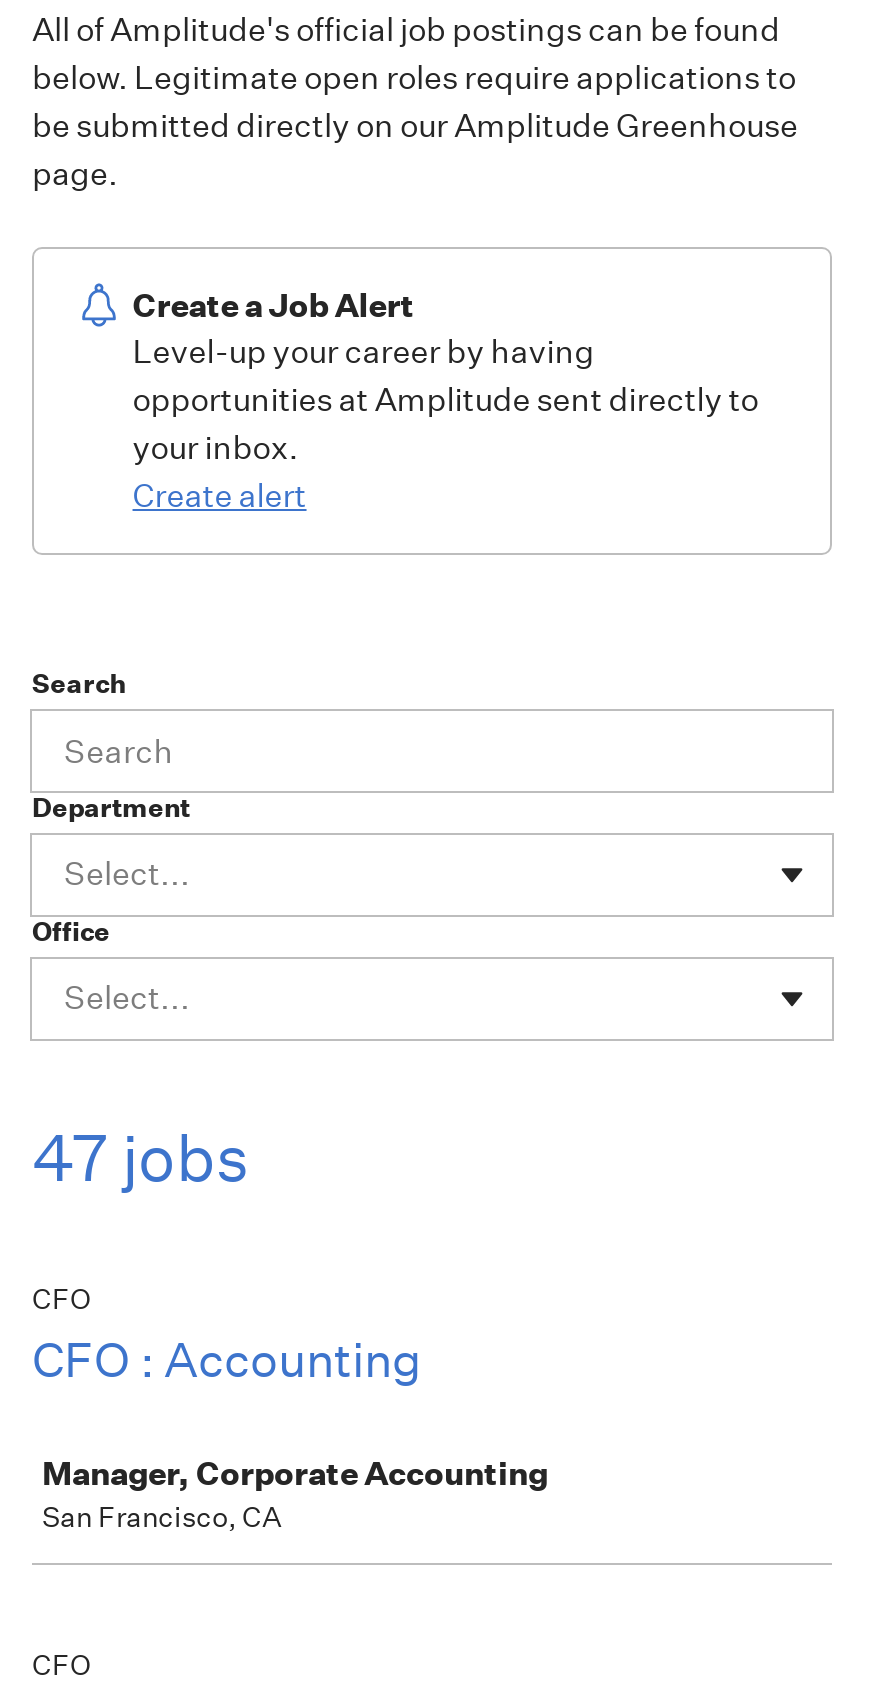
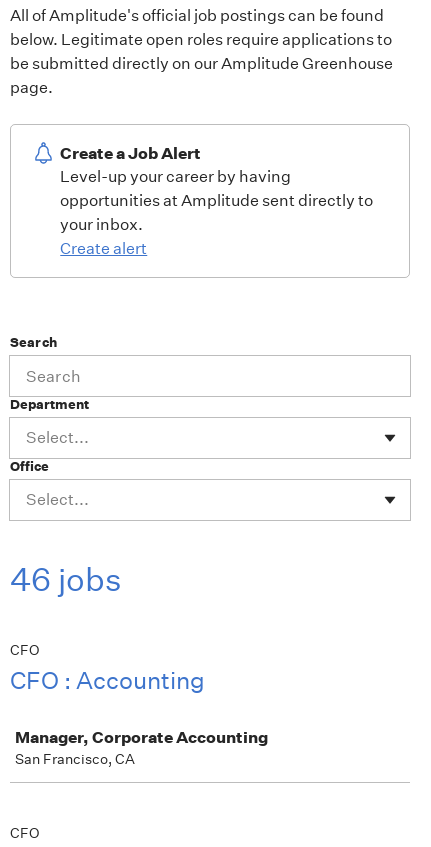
- 47 jobs
+ 46 jobs
